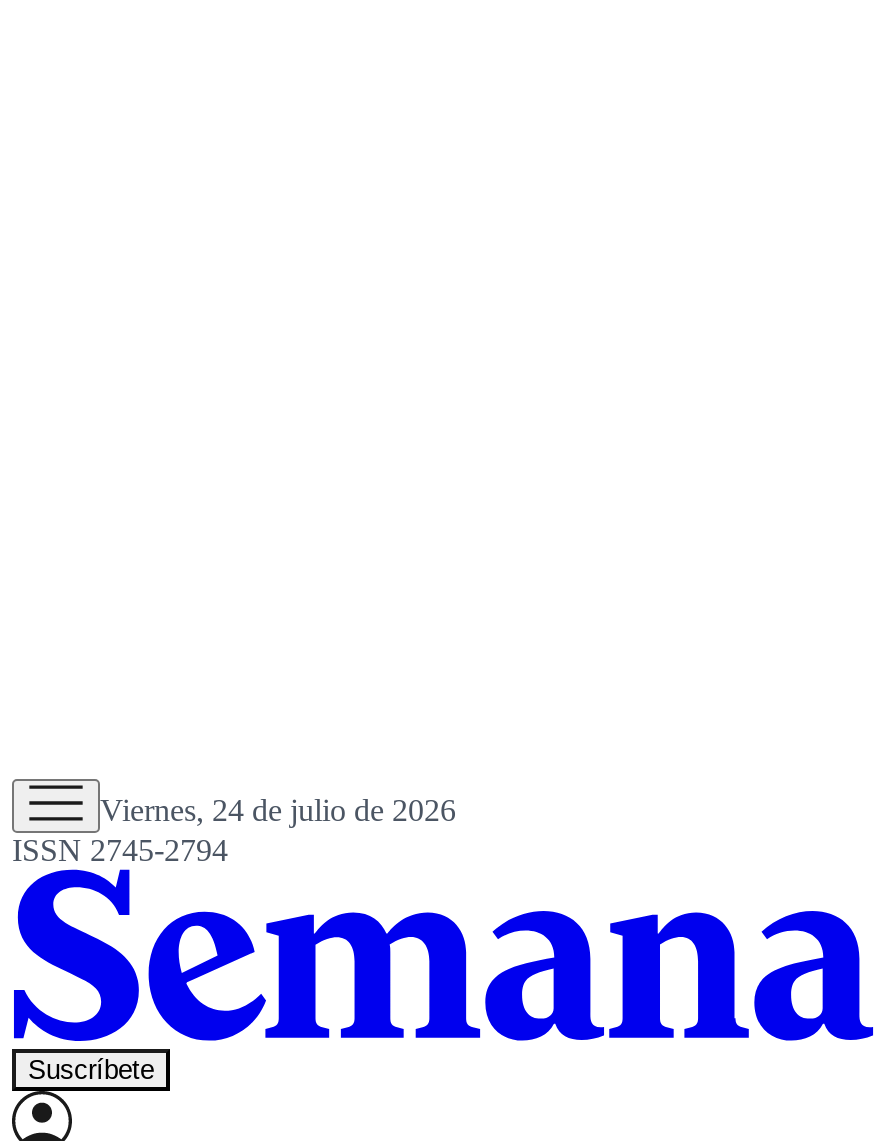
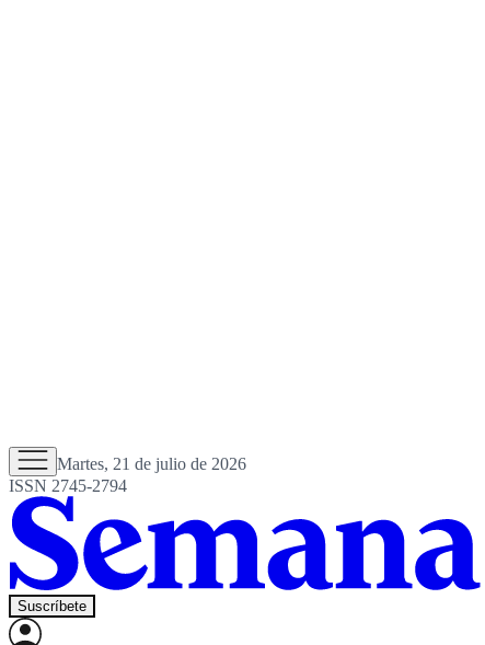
- Viernes, 24 de julio de 2026
+ Martes, 21 de julio de 2026
